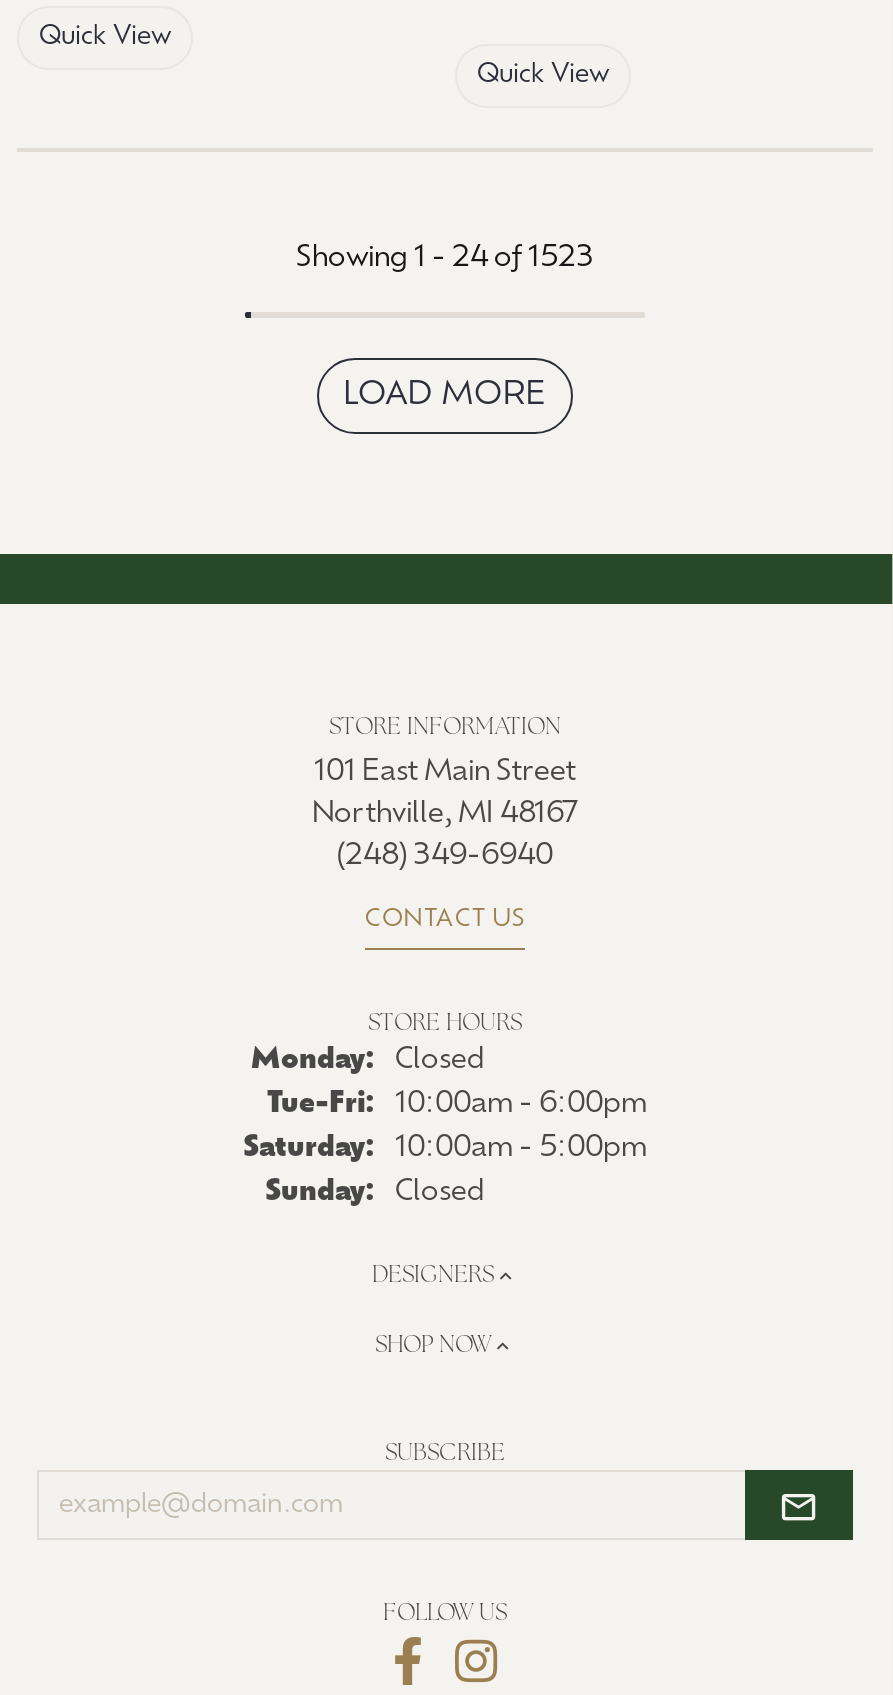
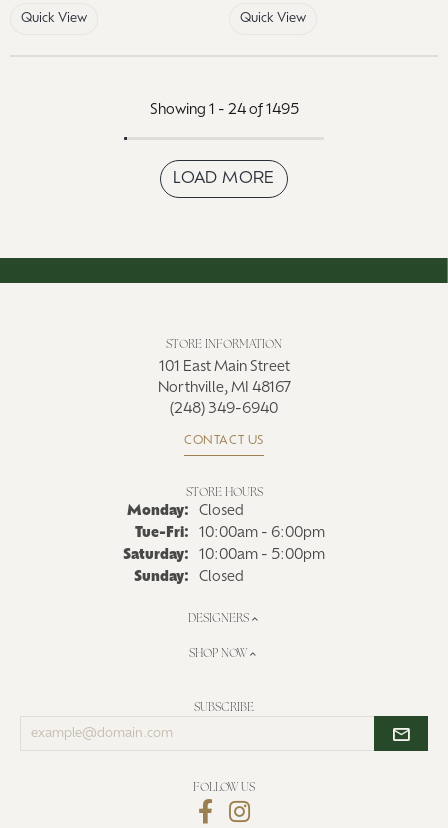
- Showing 1 - 24 of 1523
+ Showing 1 - 24 of 1495
